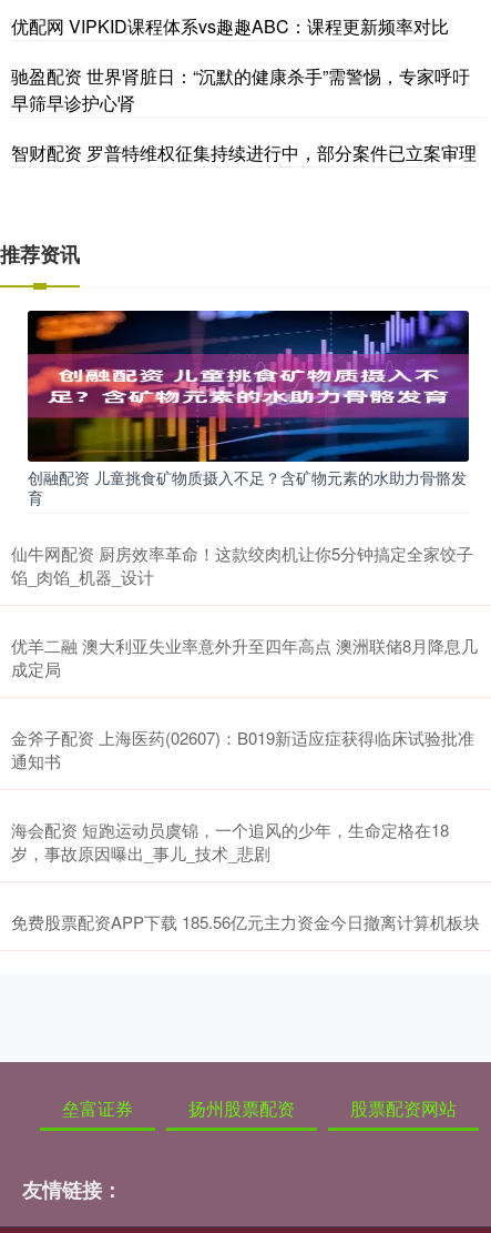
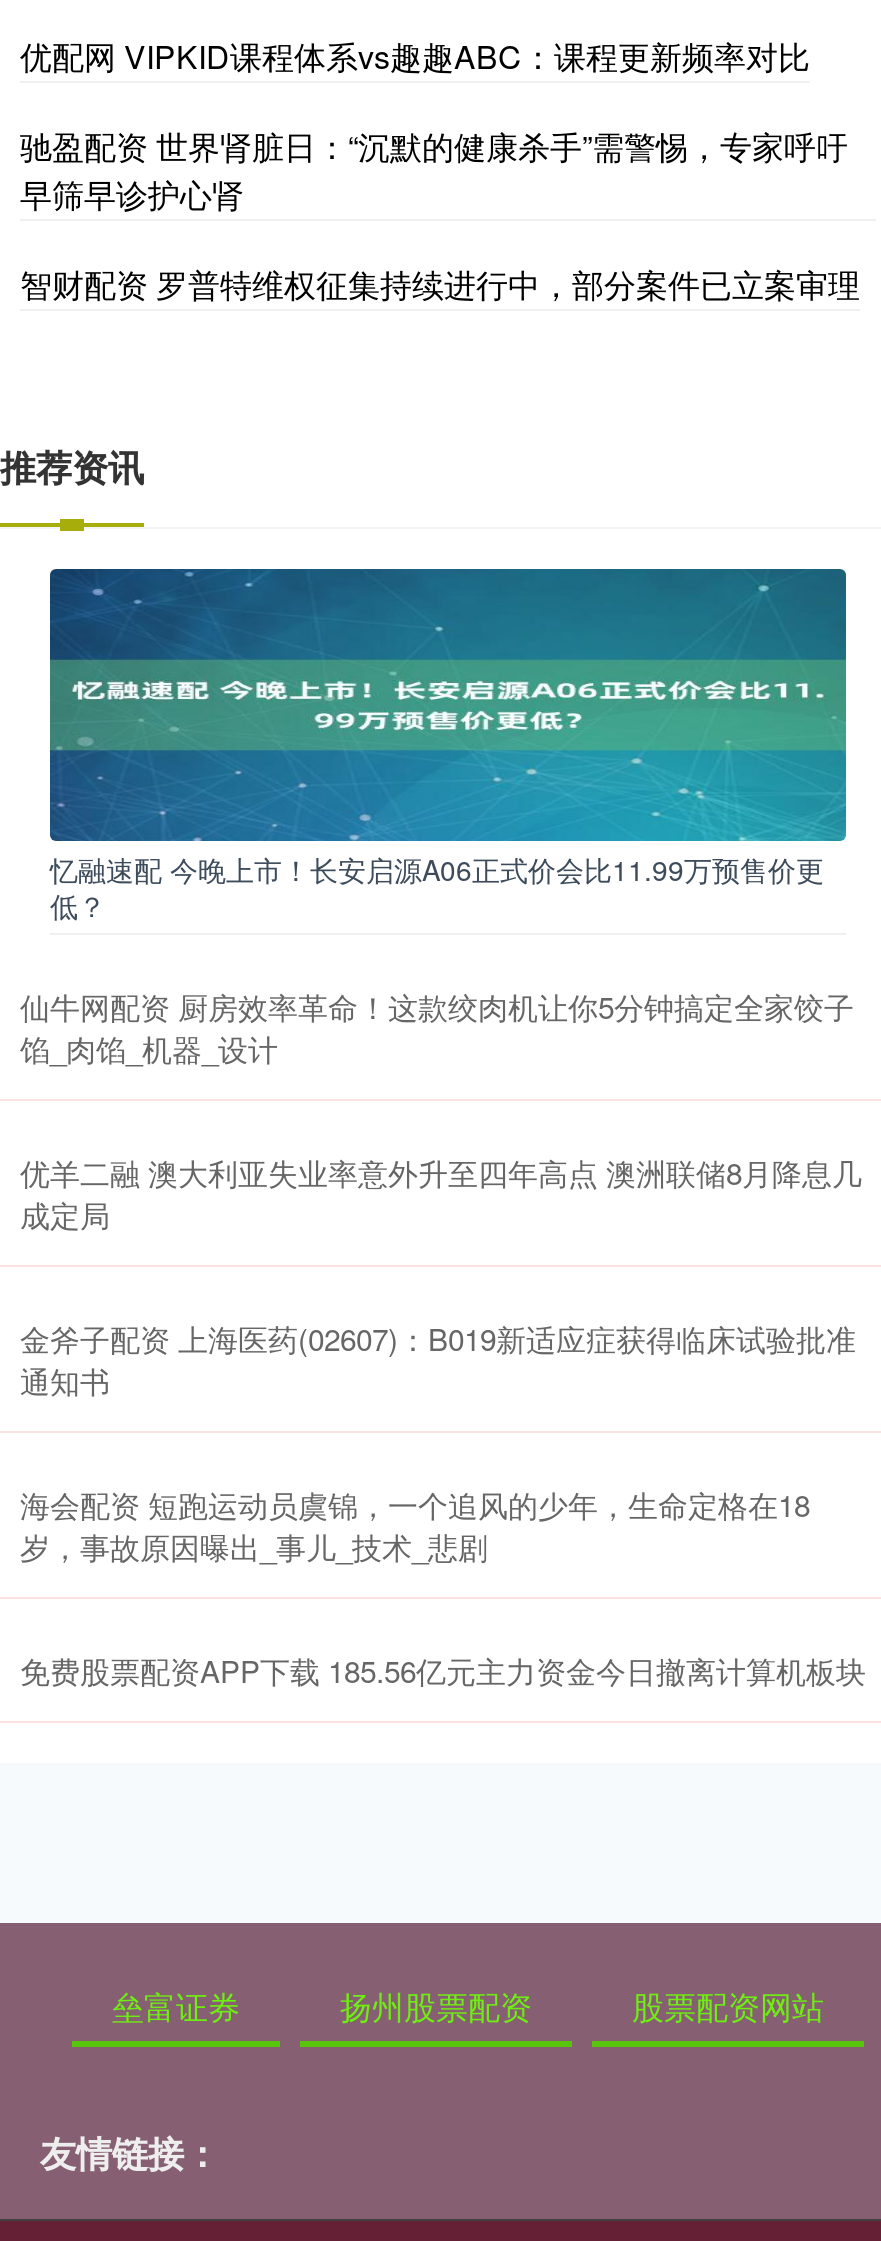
- [image]
- 创融配资 儿童挑食矿物质摄入不足？含矿物元素的水助力骨骼发
- 育
+ [image]
+ 忆融速配 今晚上市！长安启源A06正式价会比11.99万预售价更
+ 低？
